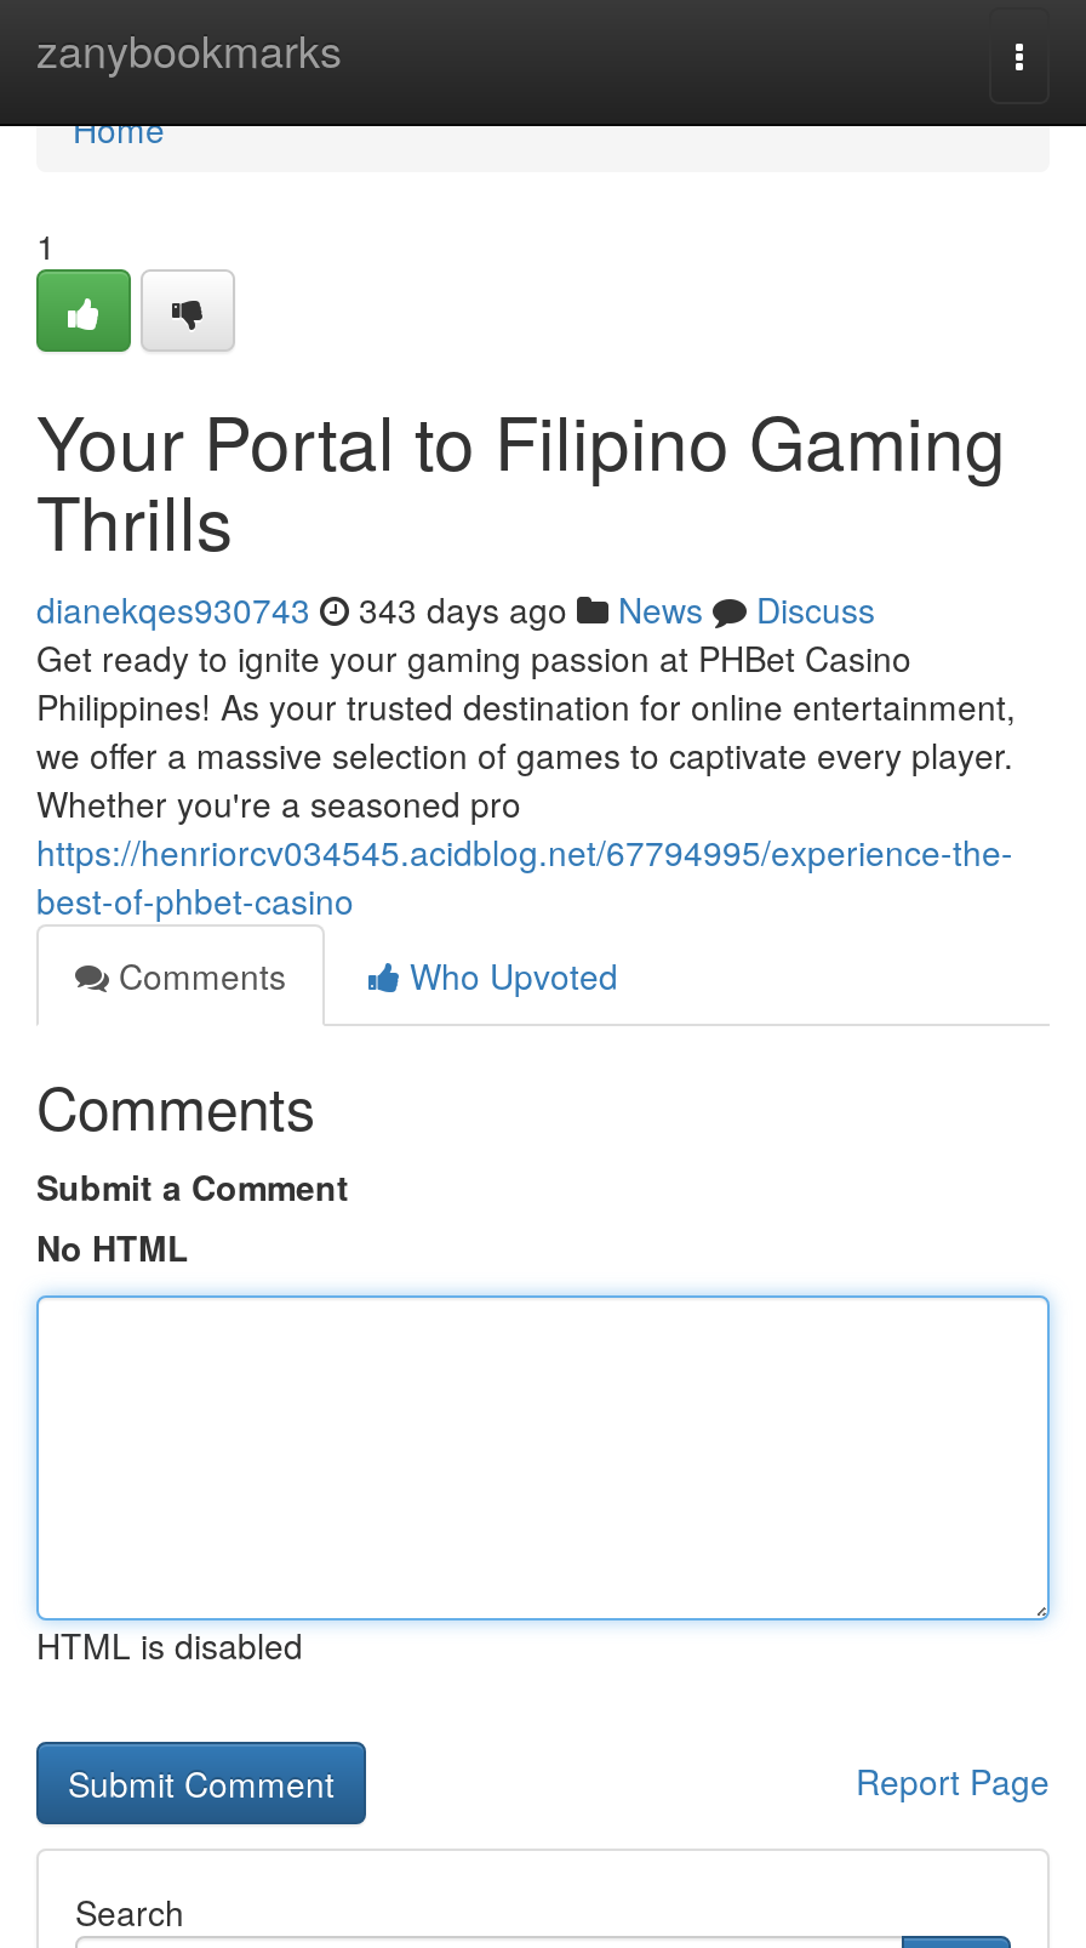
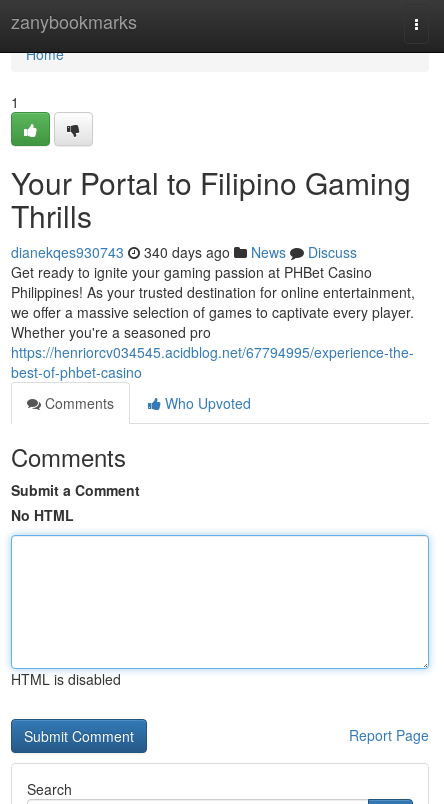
- dianekqes930743 343 days ago News Discuss
+ dianekqes930743 340 days ago News Discuss
